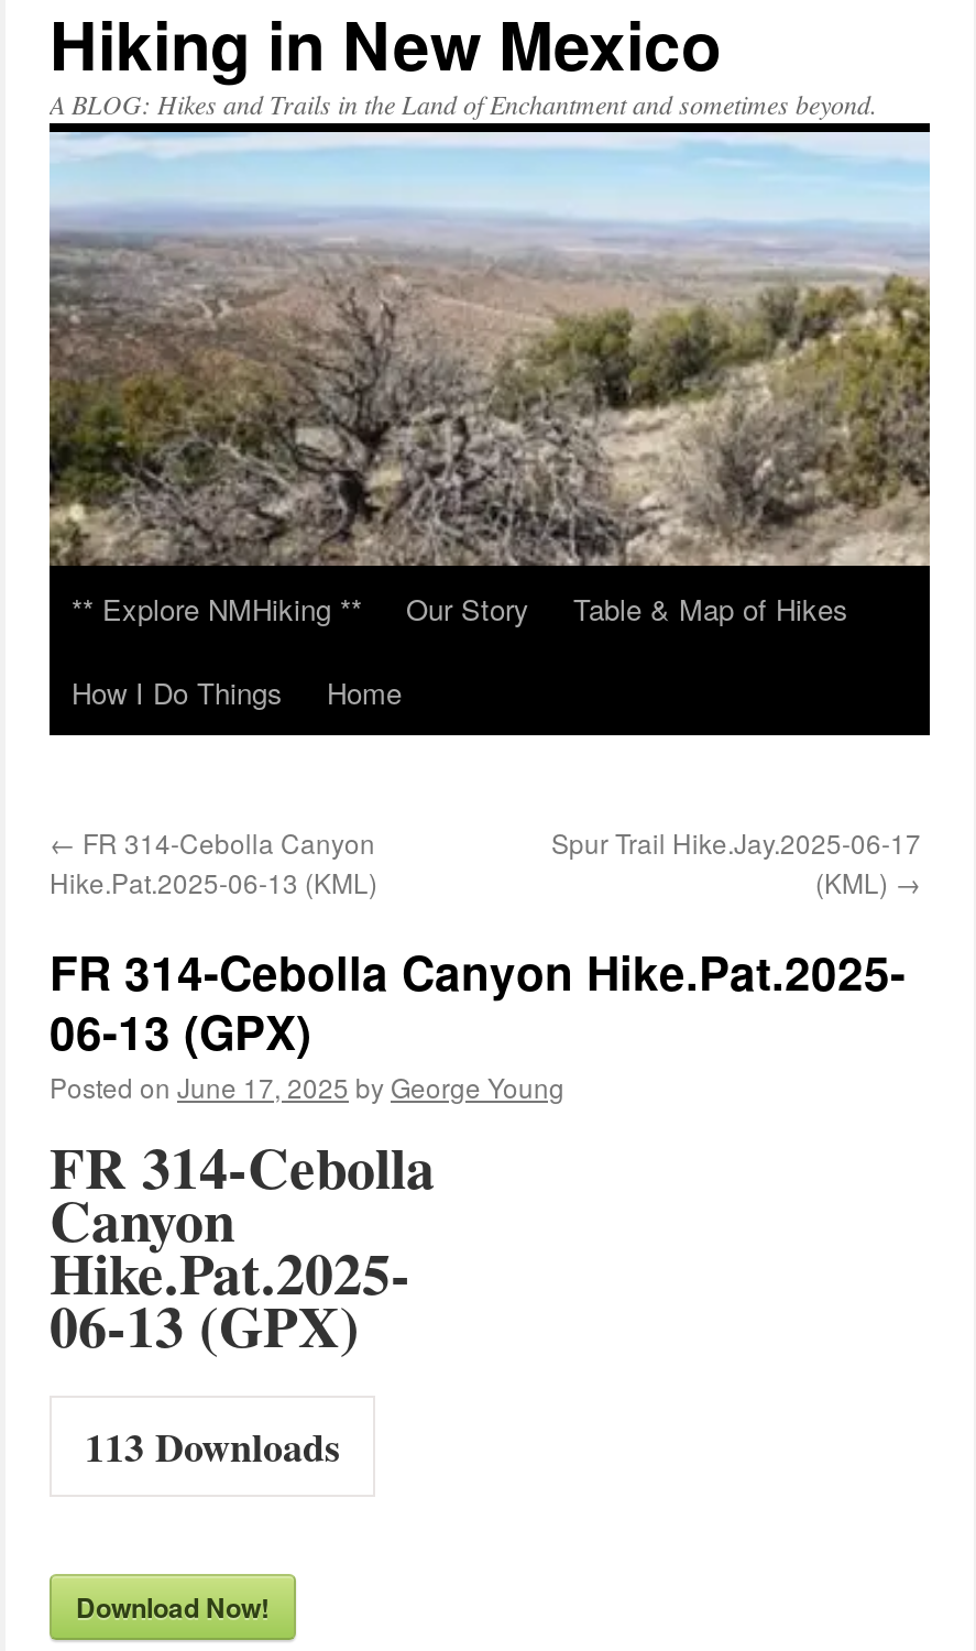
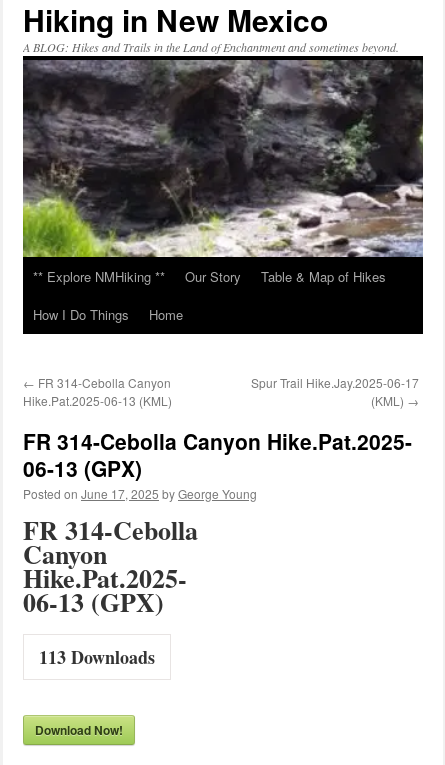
- [image]
+ [image]
